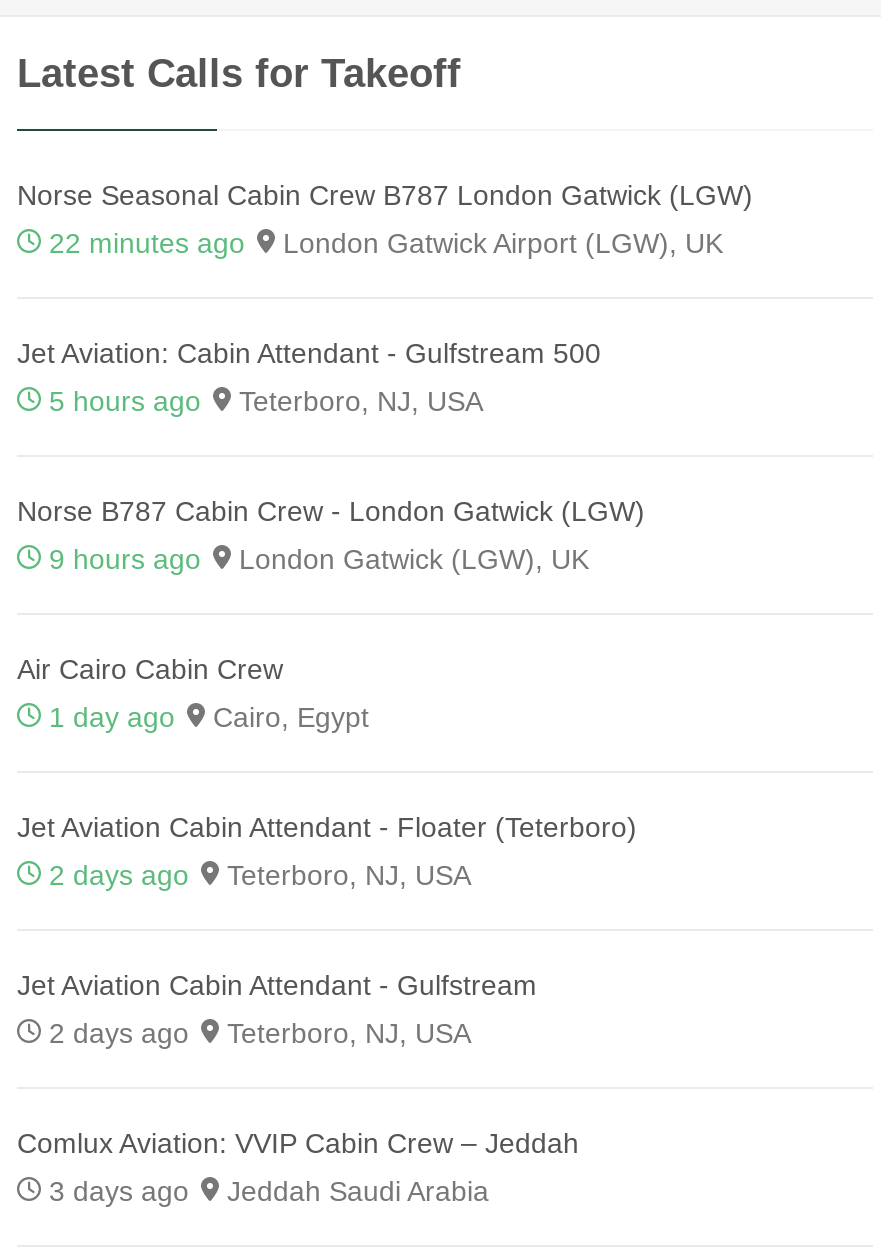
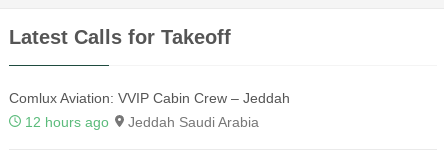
- Norse Seasonal Cabin Crew B787 London Gatwick (LGW)
- 22 minutes ago
- London Gatwick Airport (LGW), UK
- Jet Aviation: Cabin Attendant - Gulfstream 500
- 5 hours ago
- Teterboro, NJ, USA
- Norse B787 Cabin Crew - London Gatwick (LGW)
- 9 hours ago
- London Gatwick (LGW), UK
- Air Cairo Cabin Crew
- 1 day ago
- Cairo, Egypt
- Jet Aviation Cabin Attendant - Floater (Teterboro)
- 2 days ago
- Teterboro, NJ, USA
- Jet Aviation Cabin Attendant - Gulfstream
- 2 days ago
- Teterboro, NJ, USA

- 3 days ago Jeddah Saudi Arabia
+ 12 hours ago Jeddah Saudi Arabia
